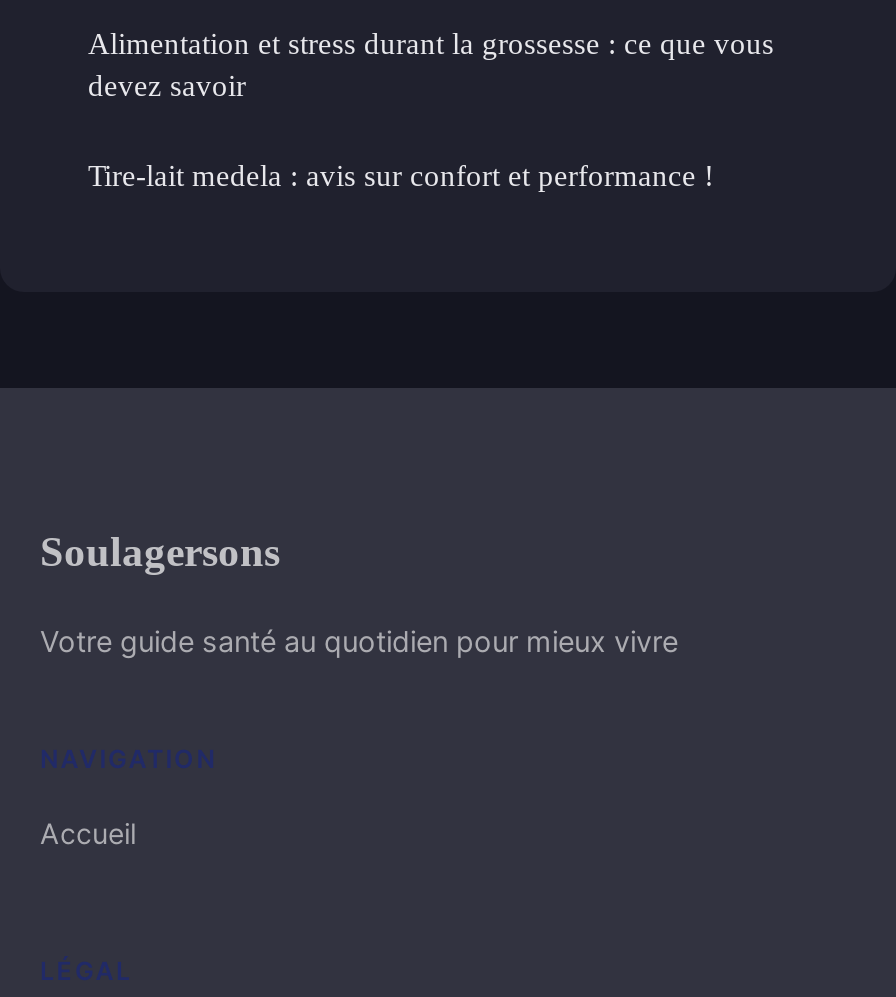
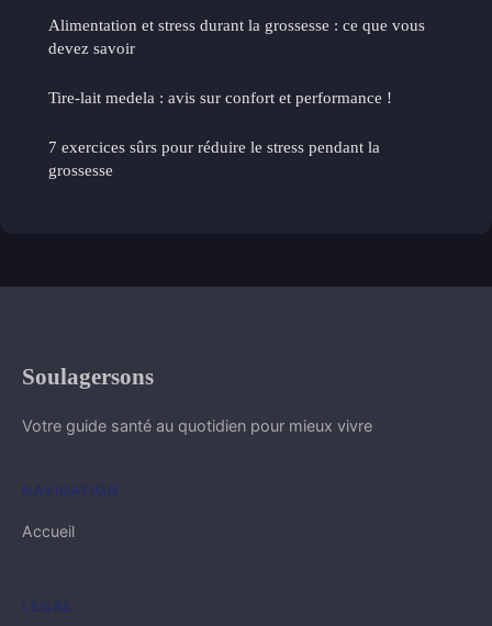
+ 7 exercices sûrs pour réduire le stress pendant la
+ grossesse
